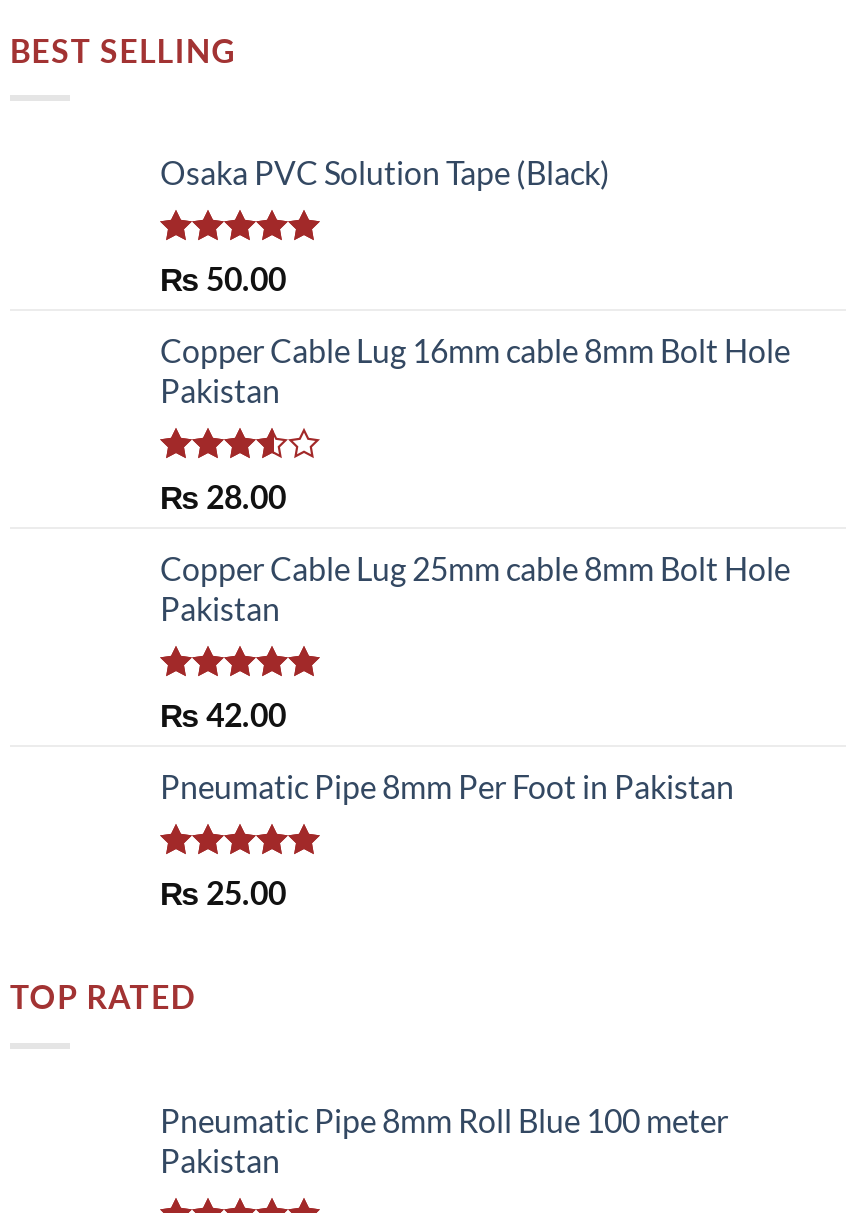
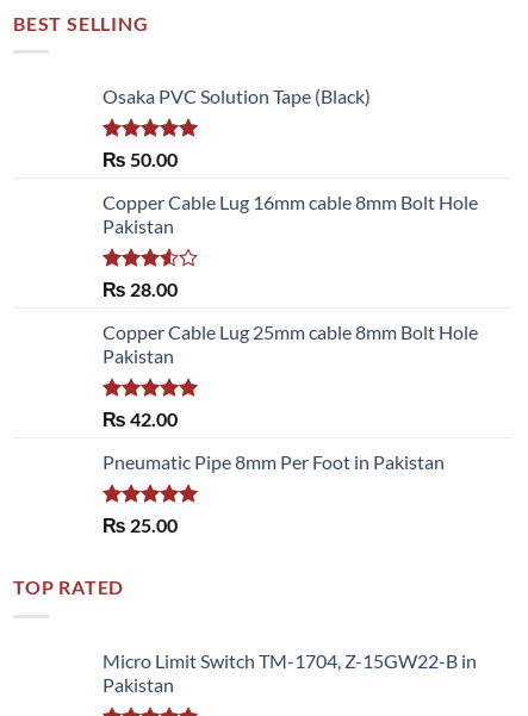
- Pneumatic Pipe 8mm Roll Blue 100 meter
+ Micro Limit Switch TM-1704, Z-15GW22-B in
